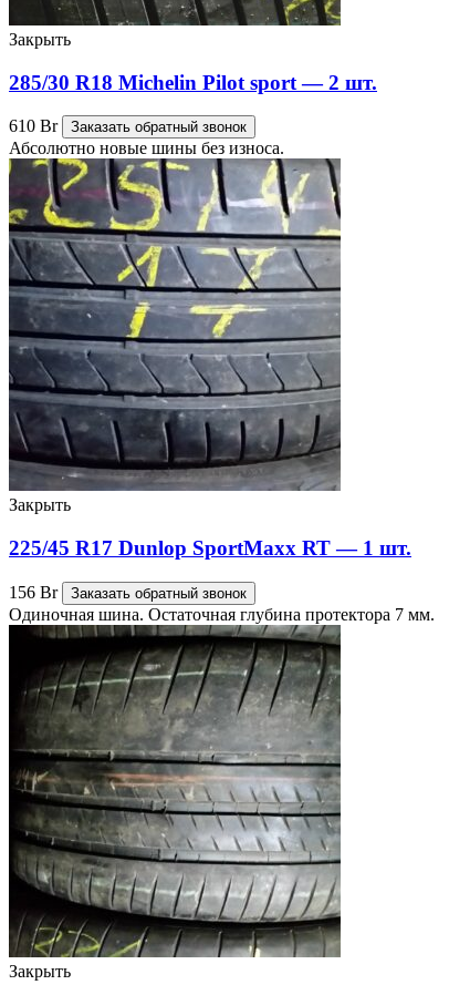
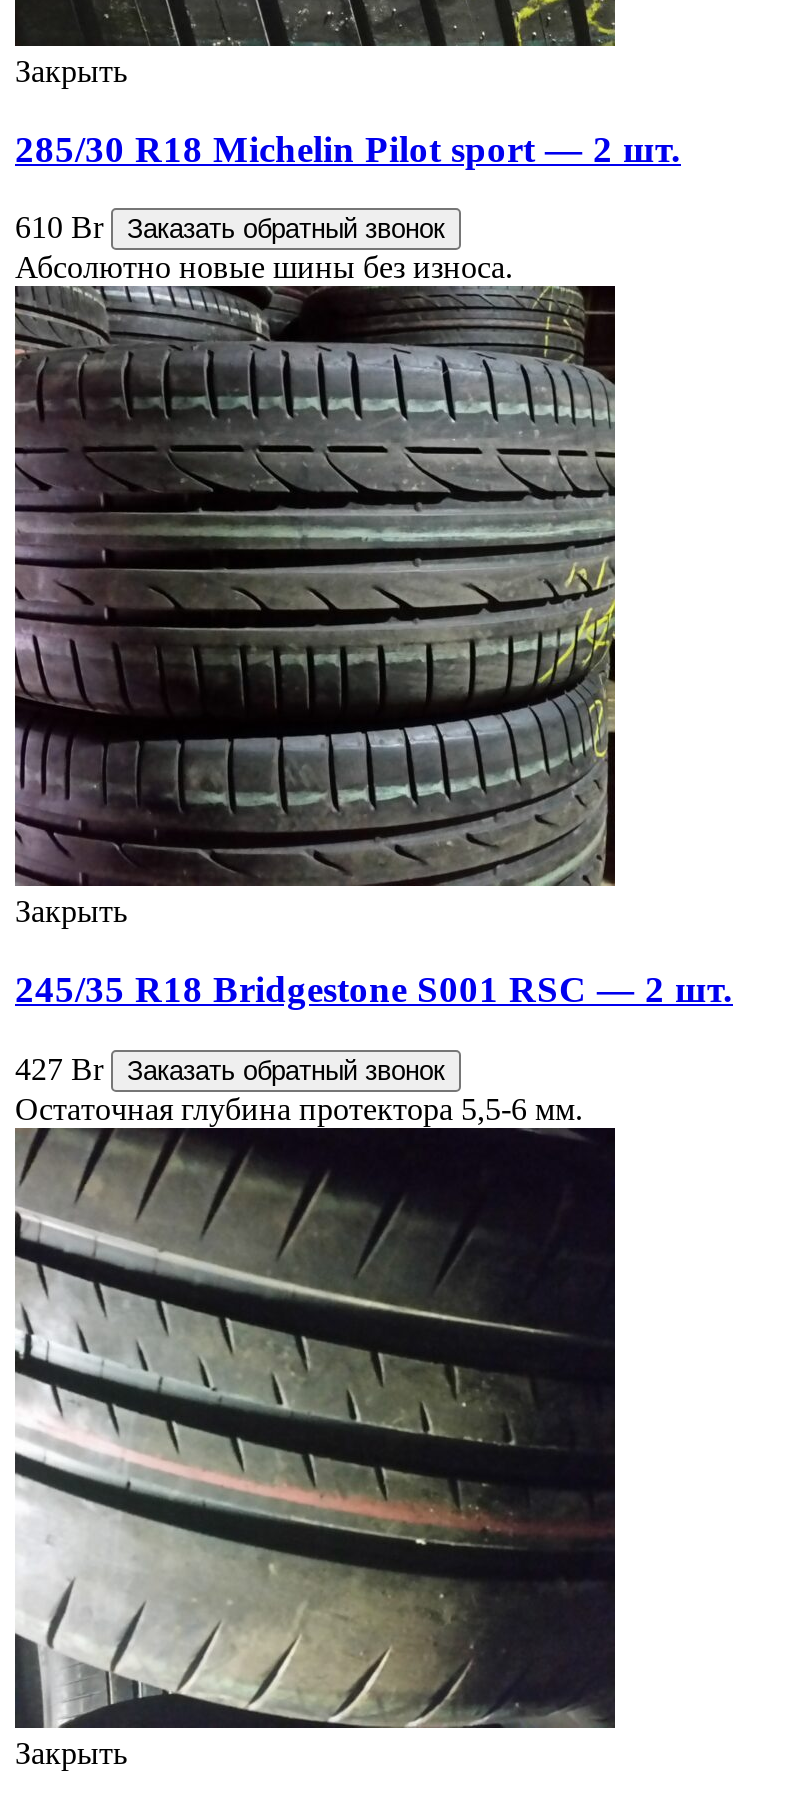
- [image]
+ [image]

- 225/45 R17 Dunlop SportMaxx RT — 1 шт.
+ 245/35 R18 Bridgestone S001 RSC — 2 шт.

- 156 Br Заказать обратный звонок
+ 427 Br Заказать обратный звонок

- Одиночная шина. Остаточная глубина протектора 7 мм.
+ Остаточная глубина протектора 5,5-6 мм.

- [image]
+ [image]
